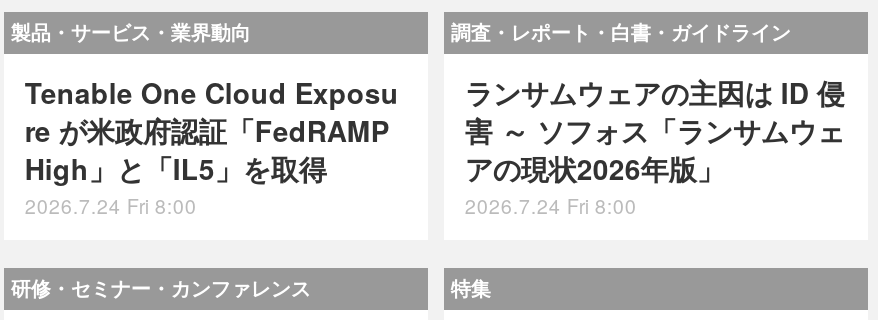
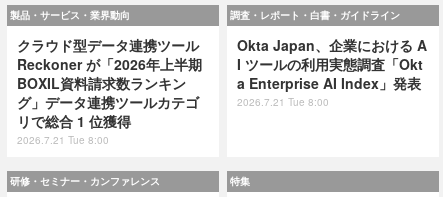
- Tenable One Cloud Exposu
- re が米政府認証「FedRAMP
- High」と「IL5」を取得
- 2026.7.24 Fri 8:00
+ クラウド型データ連携ツール
+ Reckoner が「2026年上半期
+ BOXIL資料請求数ランキン
+ グ」データ連携ツールカテゴ
+ リで総合 1 位獲得
+ 2026.7.21 Tue 8:00

- ランサムウェアの主因は ID 侵
- 害 ～ ソフォス「ランサムウェ
- アの現状2026年版」
- 2026.7.24 Fri 8:00
+ Okta Japan、企業における A
+ I ツールの利用実態調査「Okt
+ a Enterprise AI Index」発表
+ 2026.7.21 Tue 8:00
